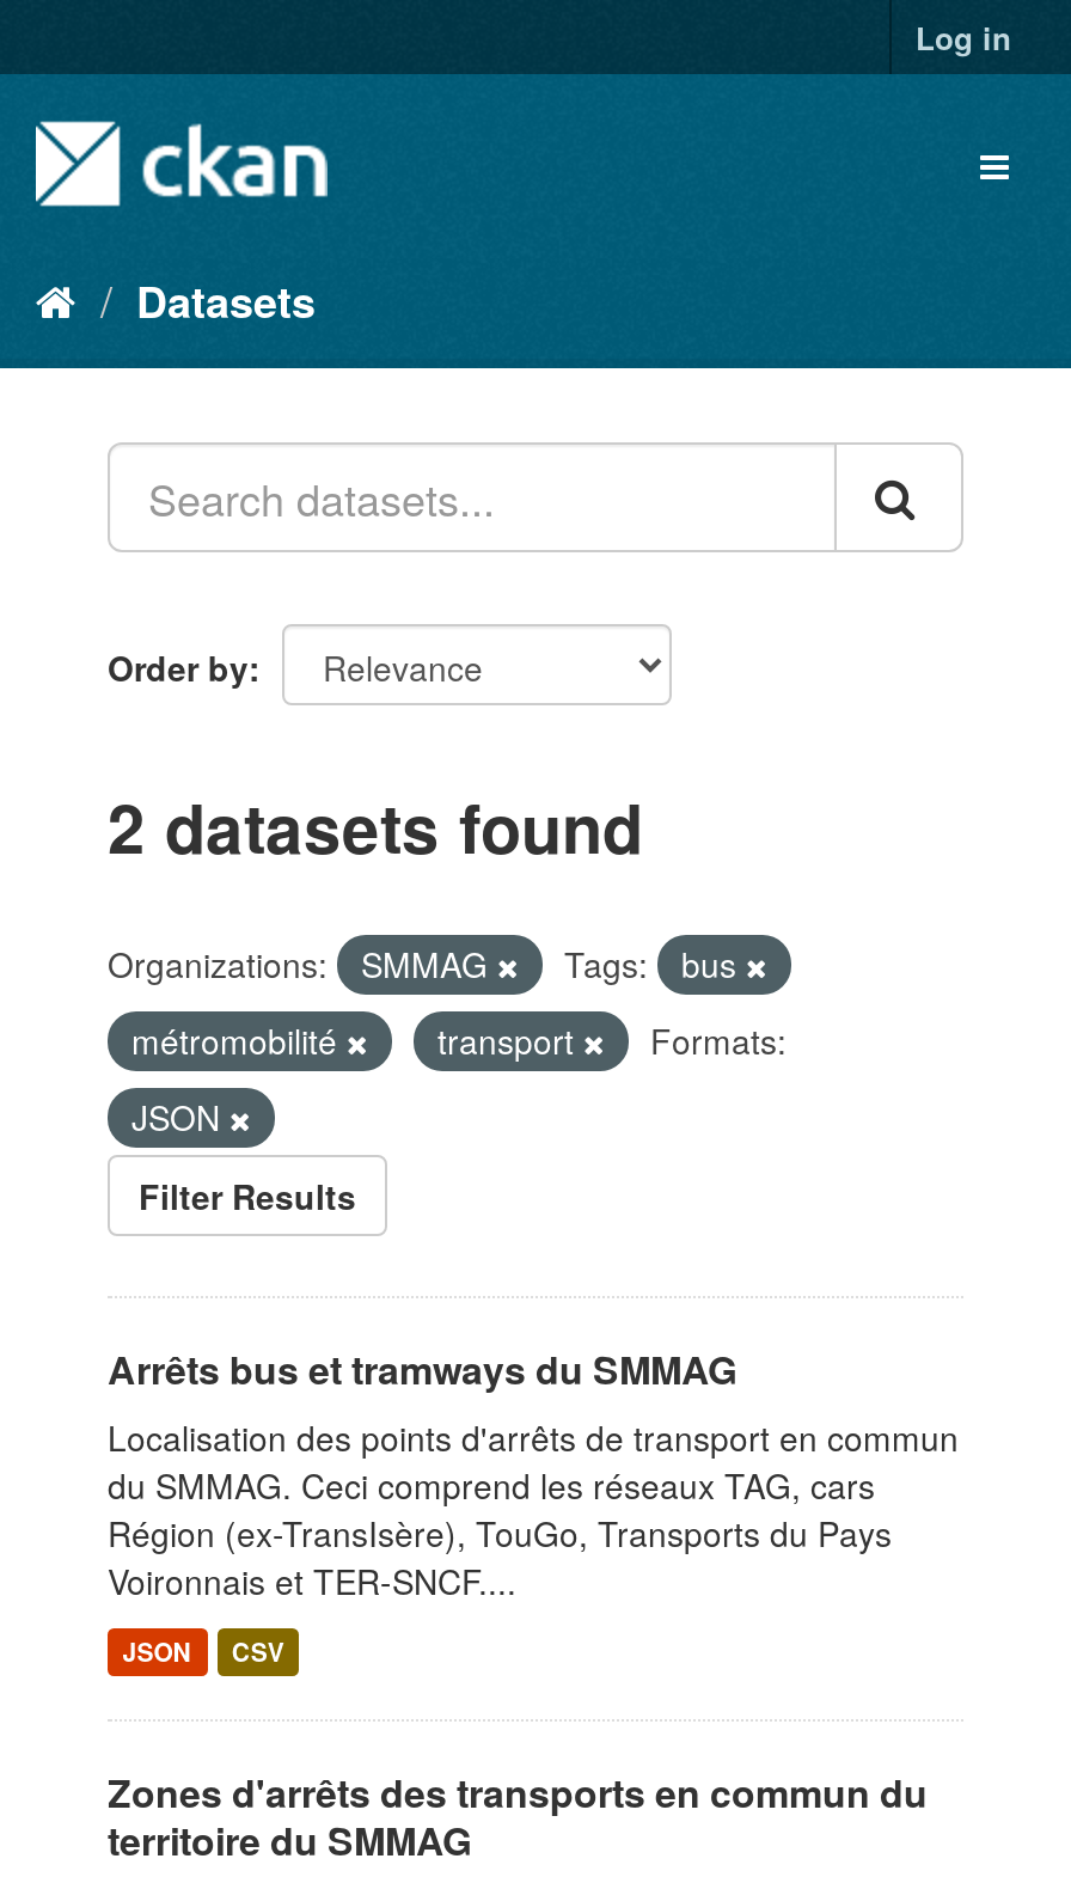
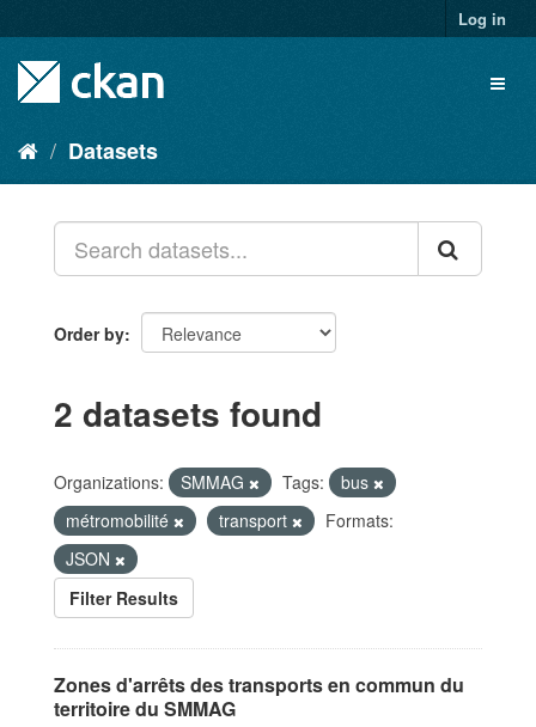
- Arrêts bus et tramways du SMMAG
- Localisation des points d'arrêts de transport en commun
- du SMMAG. Ceci comprend les réseaux TAG, cars
- Région (ex-TransIsère), TouGo, Transports du Pays
- Voironnais et TER-SNCF....
- JSON
- CSV
